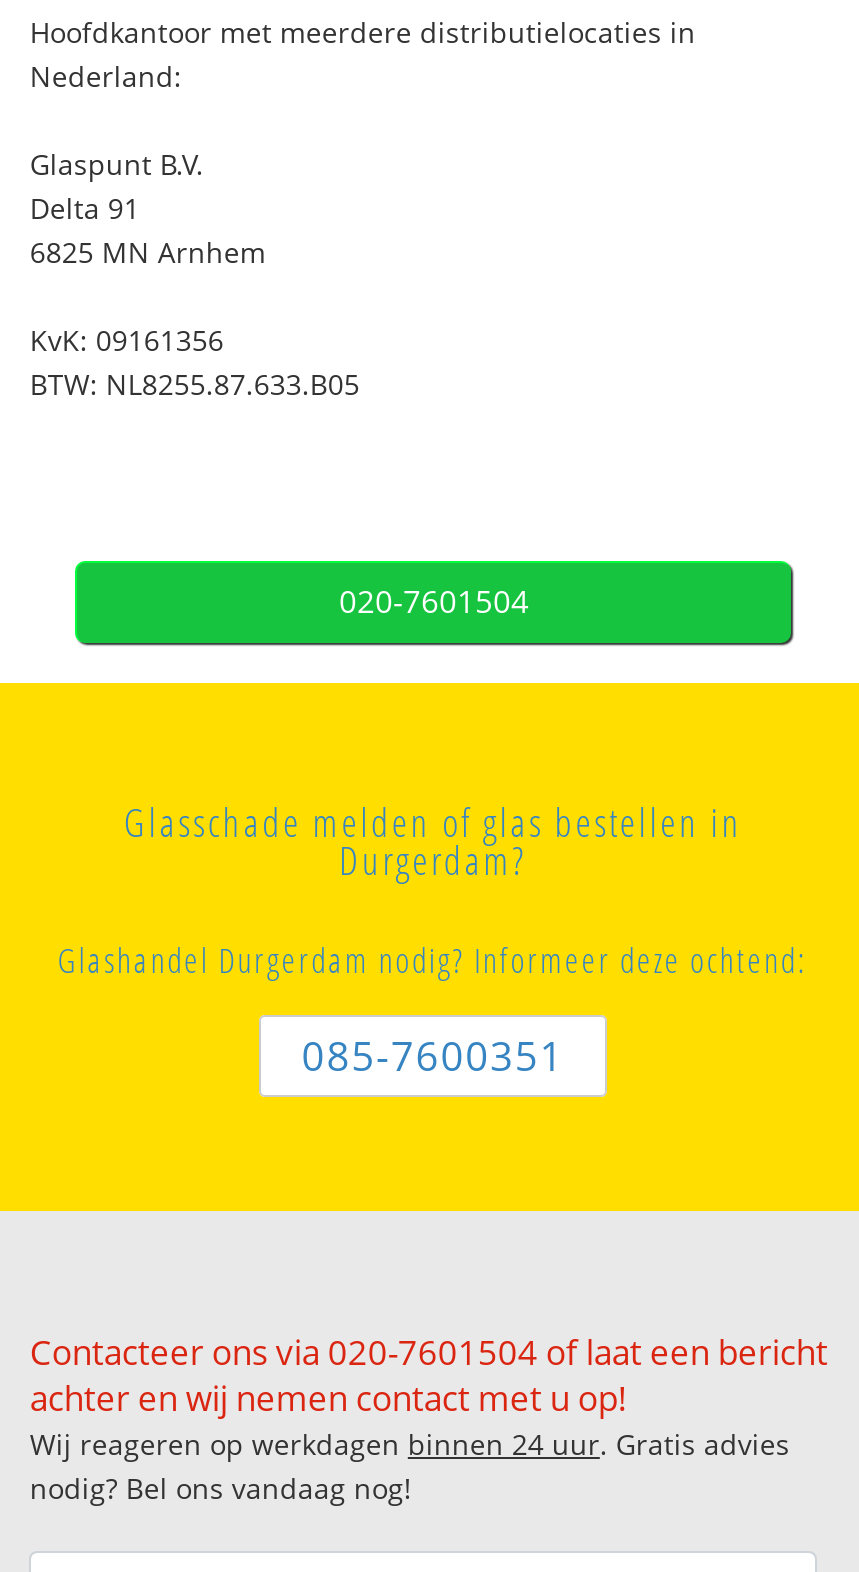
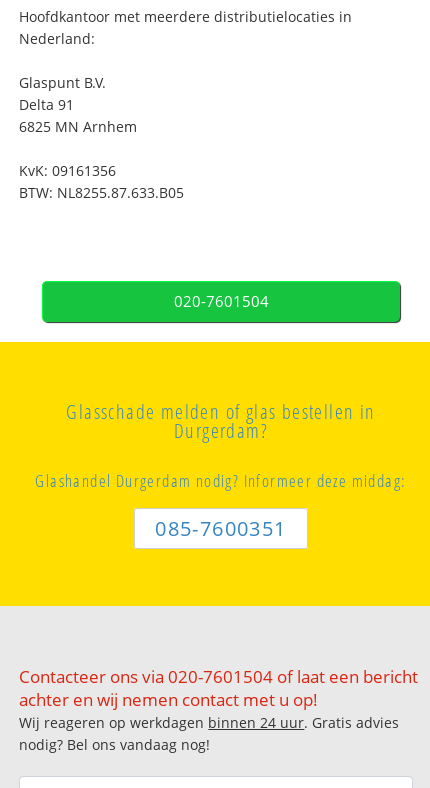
- Glashandel Durgerdam nodig? Informeer deze ochtend:
+ Glashandel Durgerdam nodig? Informeer deze middag:
